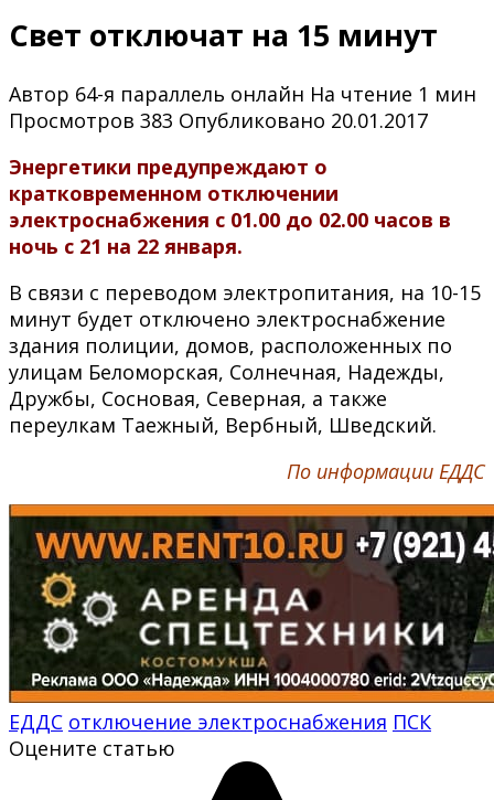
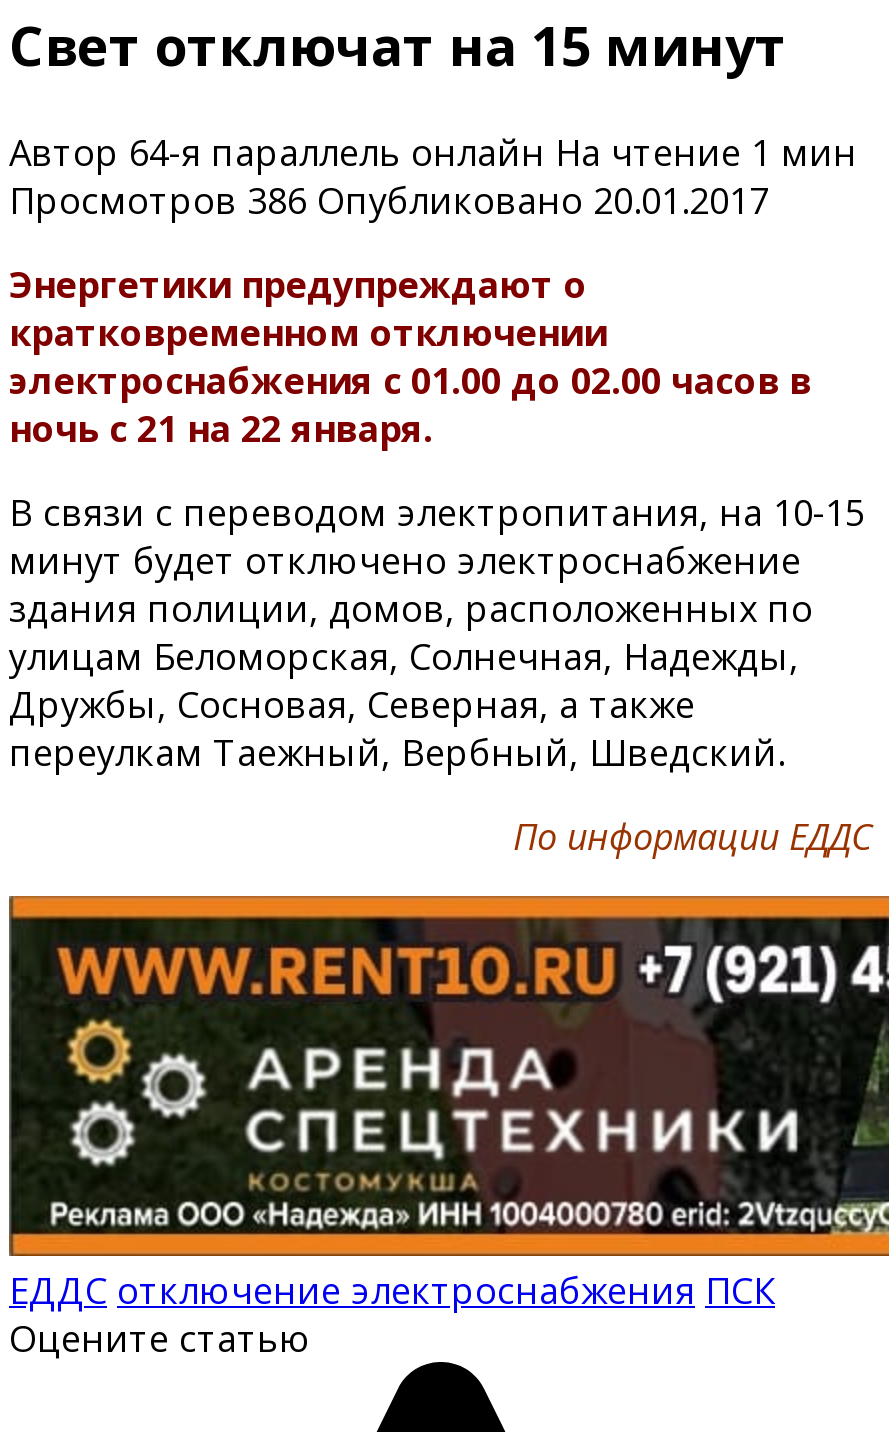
- Просмотров 383 Опубликовано 20.01.2017
+ Просмотров 386 Опубликовано 20.01.2017
